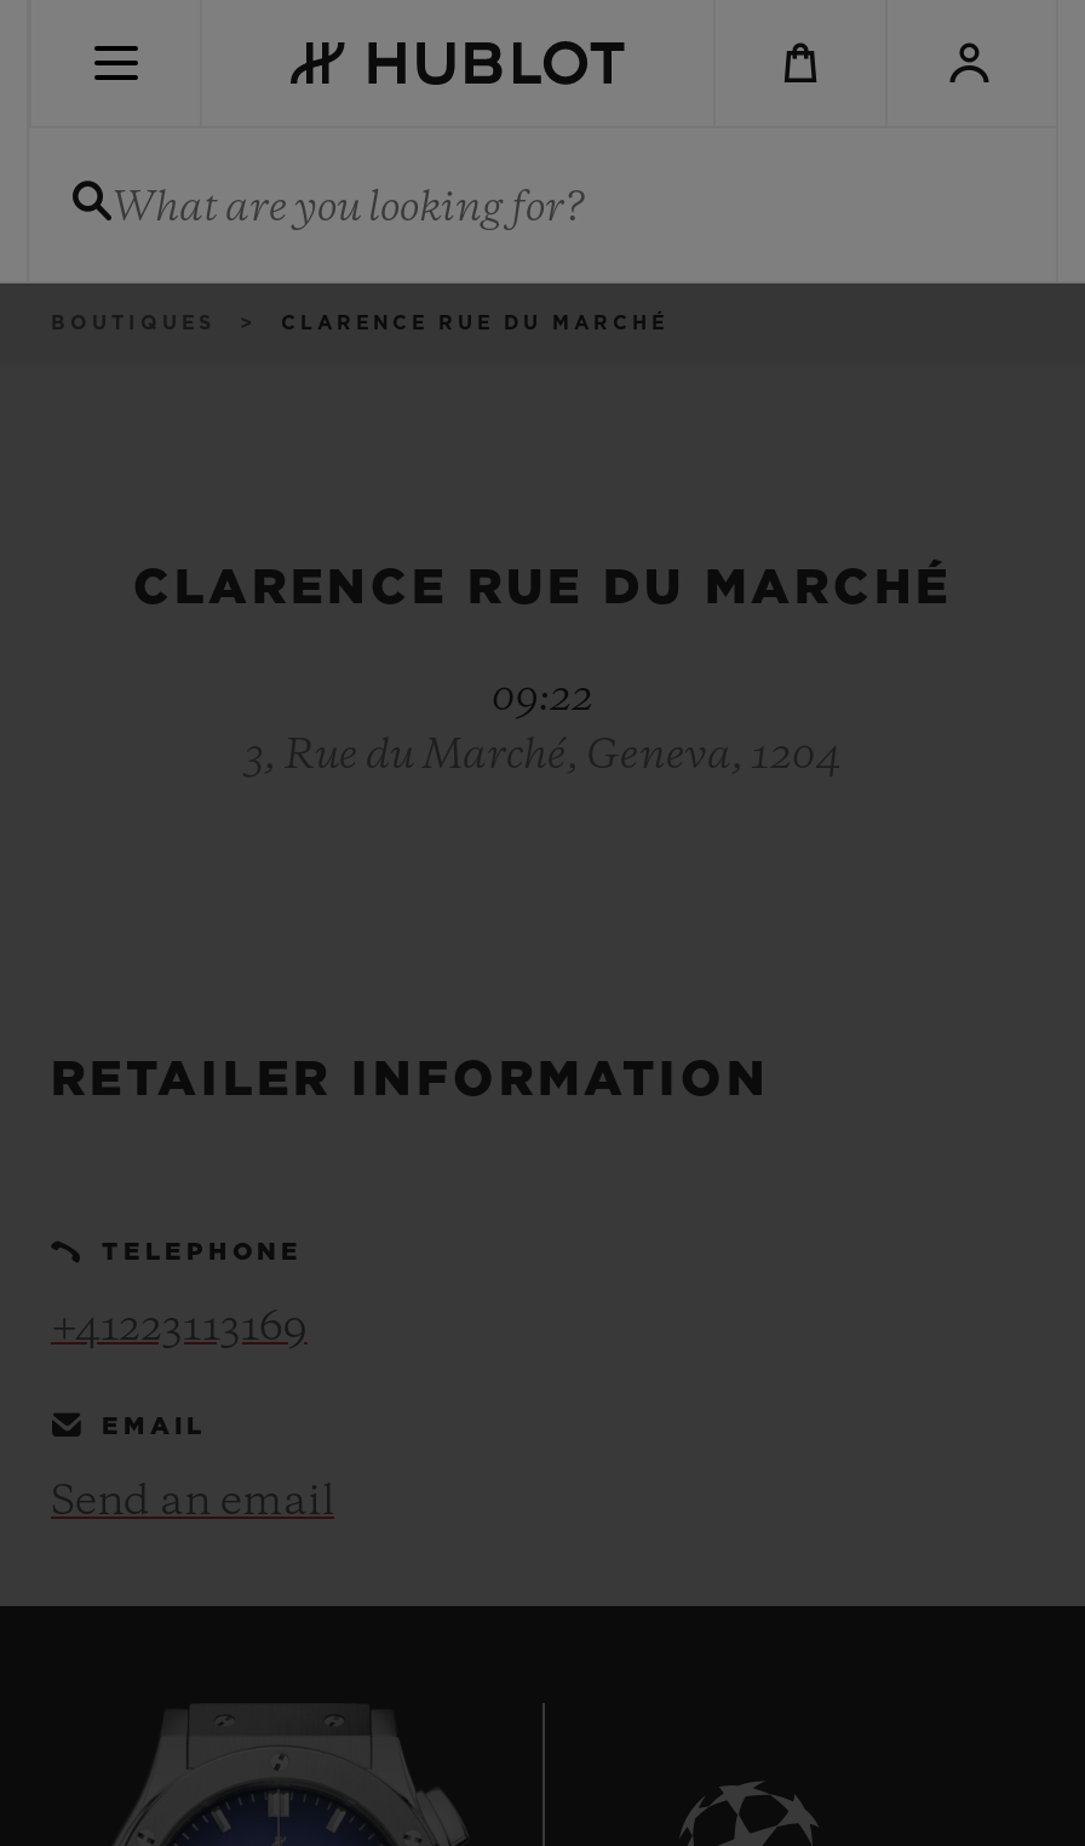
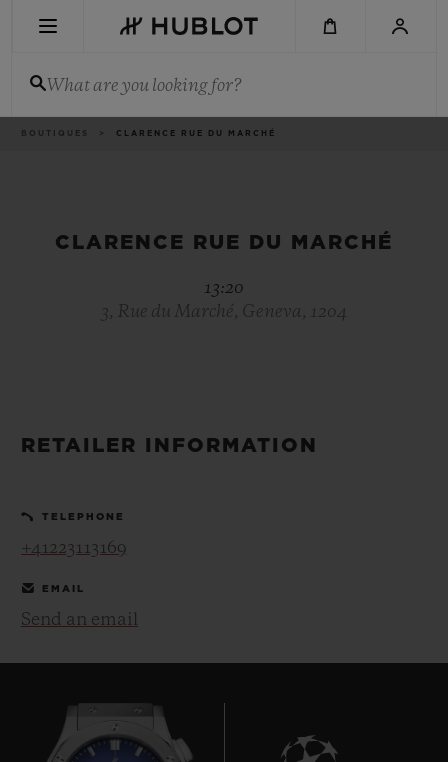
- 09:22
+ 13:20
